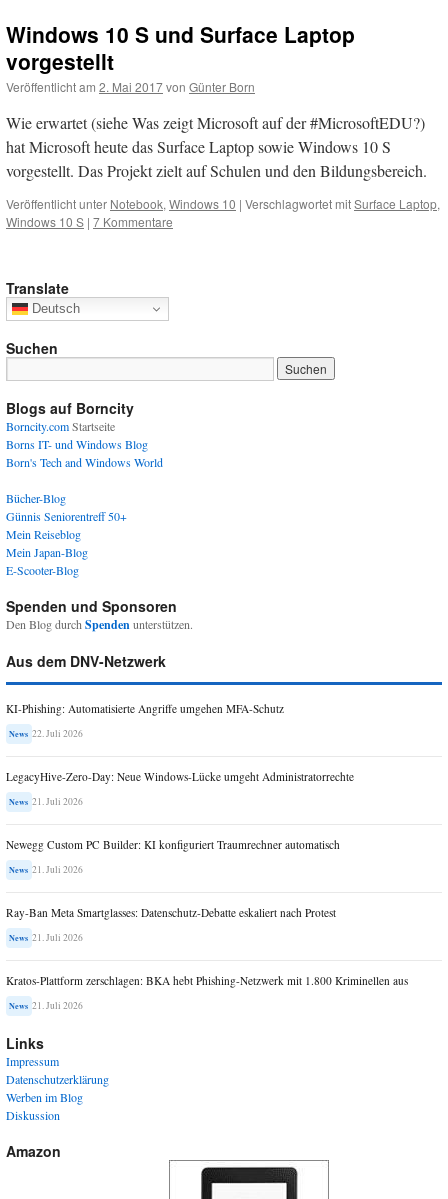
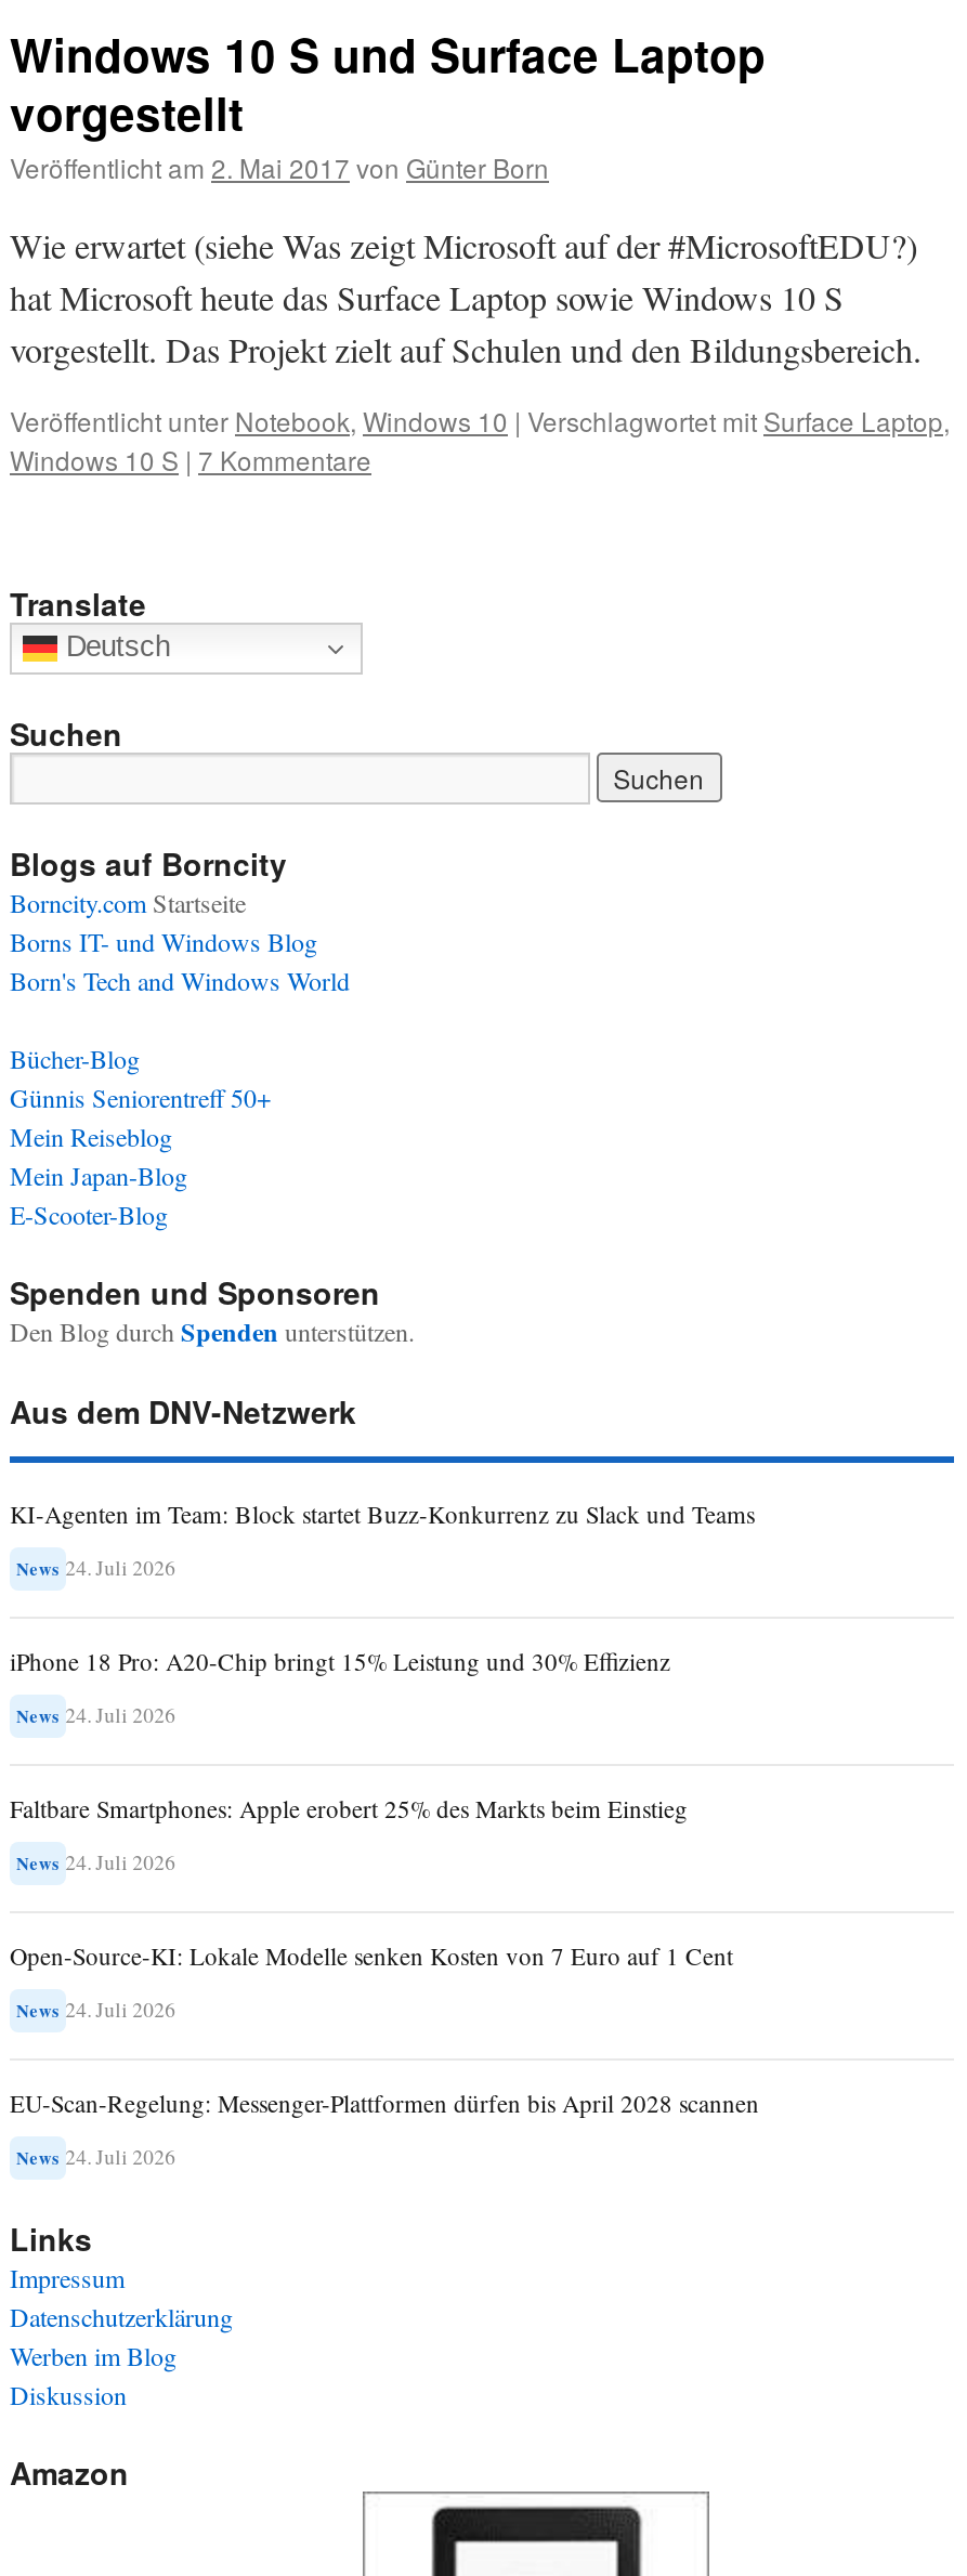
- KI-Phishing: Automatisierte Angriffe umgehen MFA-Schutz
+ KI-Agenten im Team: Block startet Buzz-Konkurrenz zu Slack und Teams

- News 22. Juli 2026
+ News 24. Juli 2026

- LegacyHive-Zero-Day: Neue Windows-Lücke umgeht Administratorrechte
+ iPhone 18 Pro: A20-Chip bringt 15% Leistung und 30% Effizienz

- News 21. Juli 2026
+ News 24. Juli 2026

- Newegg Custom PC Builder: KI konfiguriert Traumrechner automatisch
+ Faltbare Smartphones: Apple erobert 25% des Markts beim Einstieg

- News 21. Juli 2026
+ News 24. Juli 2026

- Ray-Ban Meta Smartglasses: Datenschutz-Debatte eskaliert nach Protest
+ Open-Source-KI: Lokale Modelle senken Kosten von 7 Euro auf 1 Cent

- News 21. Juli 2026
+ News 24. Juli 2026

- Kratos-Plattform zerschlagen: BKA hebt Phishing-Netzwerk mit 1.800 Kriminellen aus
+ EU-Scan-Regelung: Messenger-Plattformen dürfen bis April 2028 scannen

- News 21. Juli 2026
+ News 24. Juli 2026
